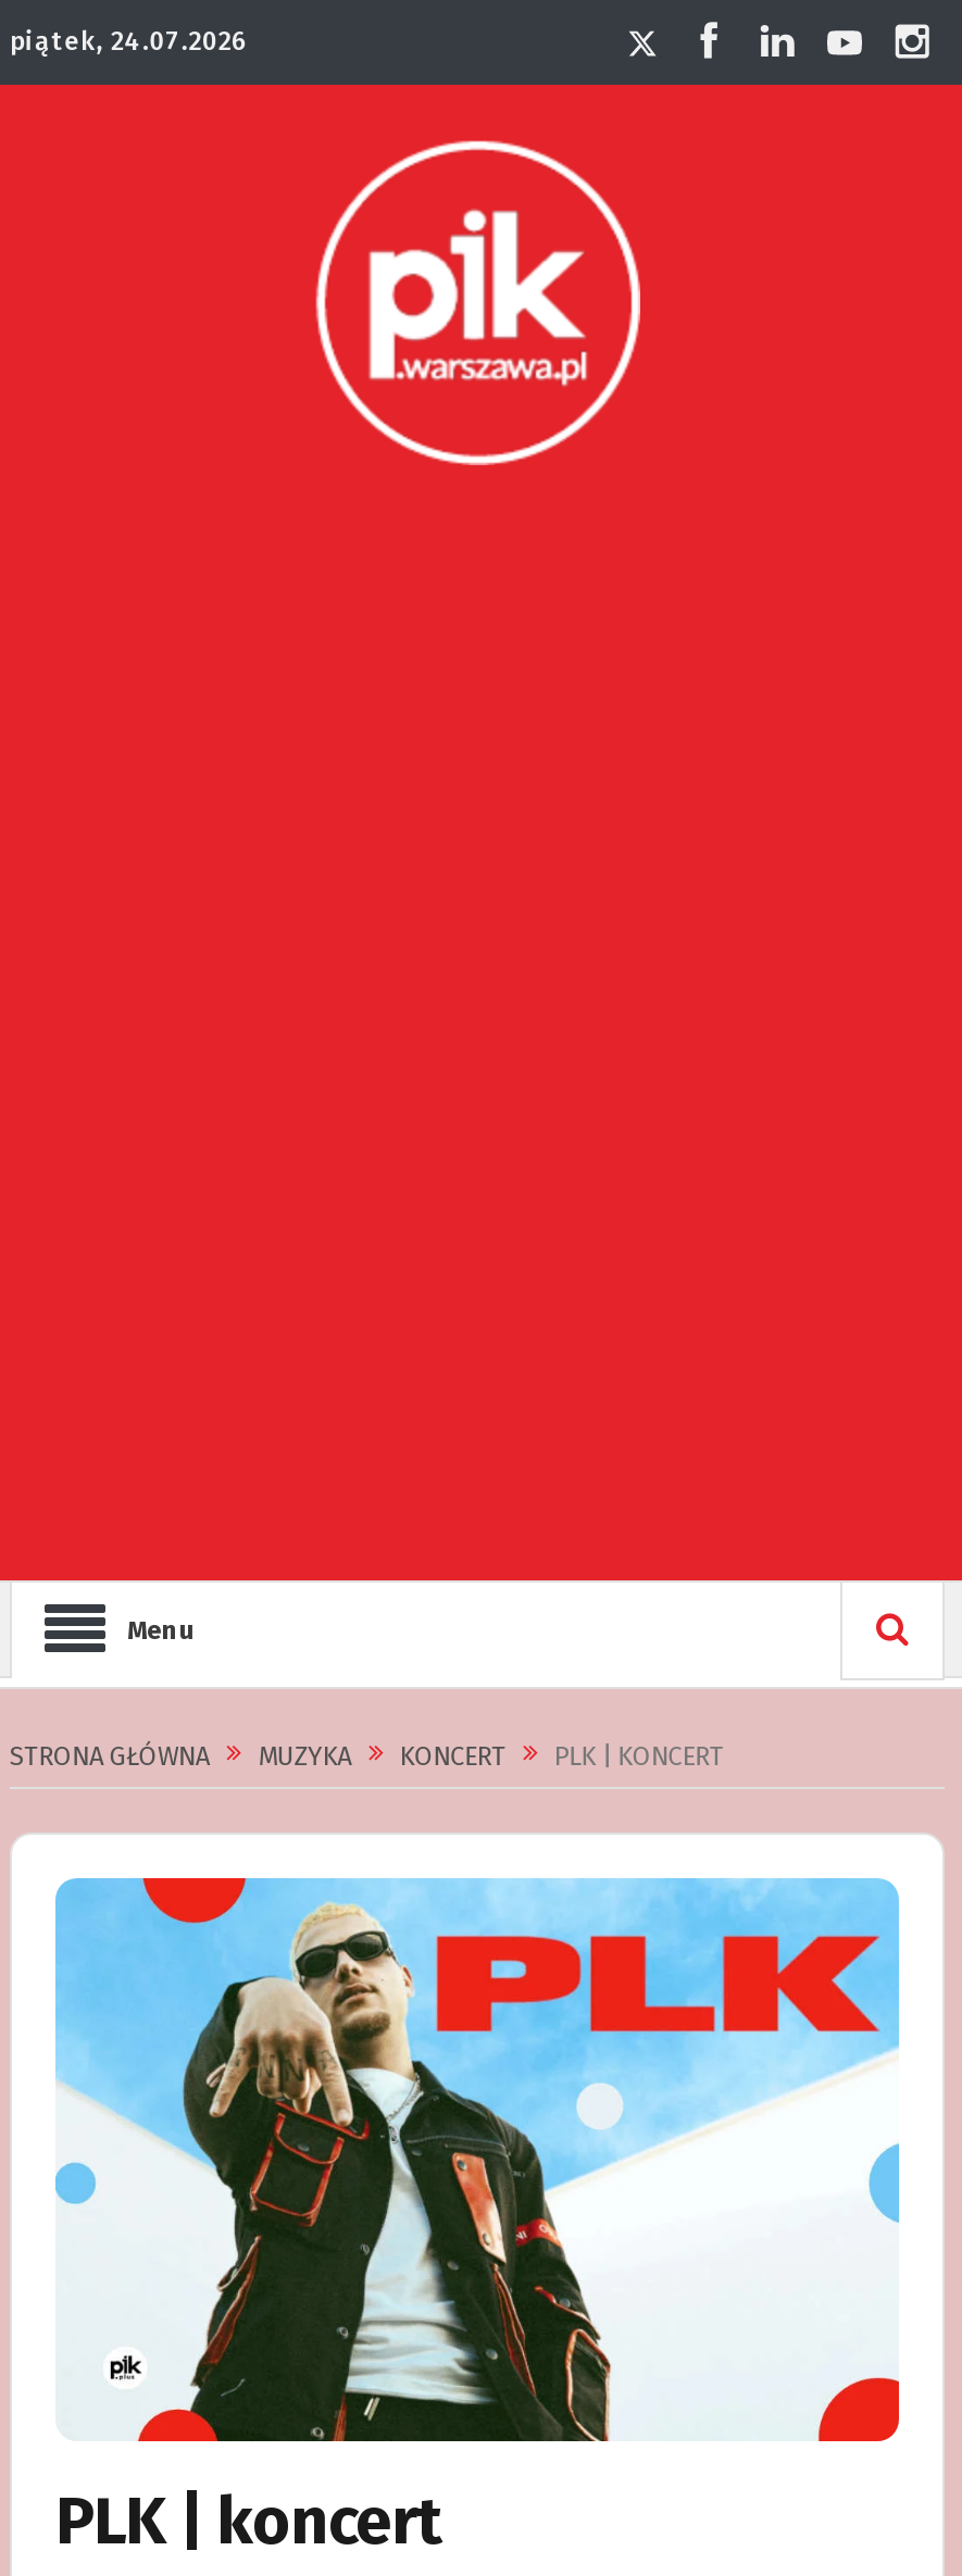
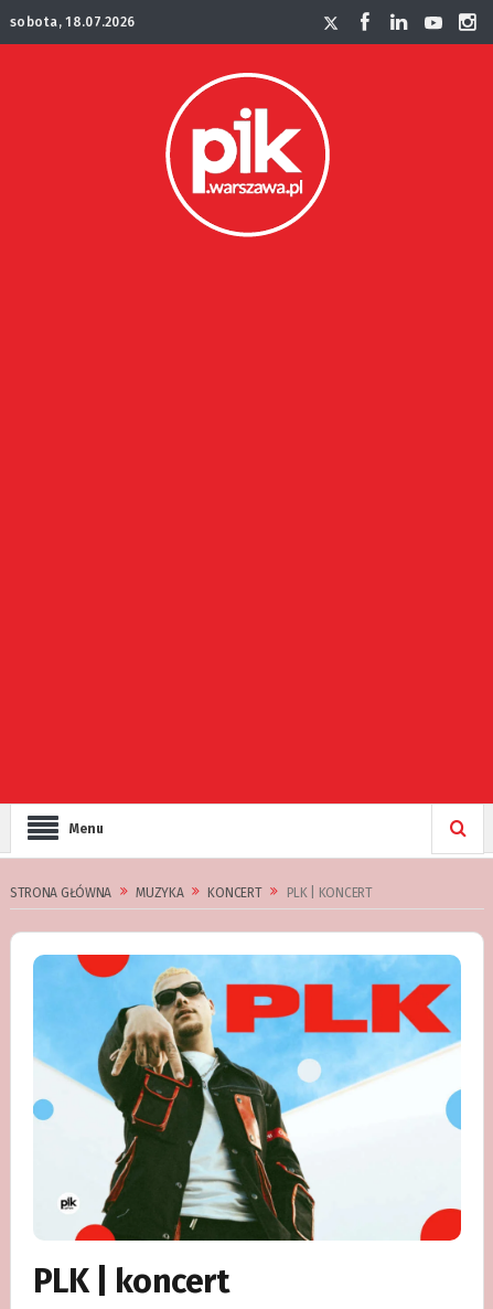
- piątek, 24.07.2026
+ sobota, 18.07.2026
